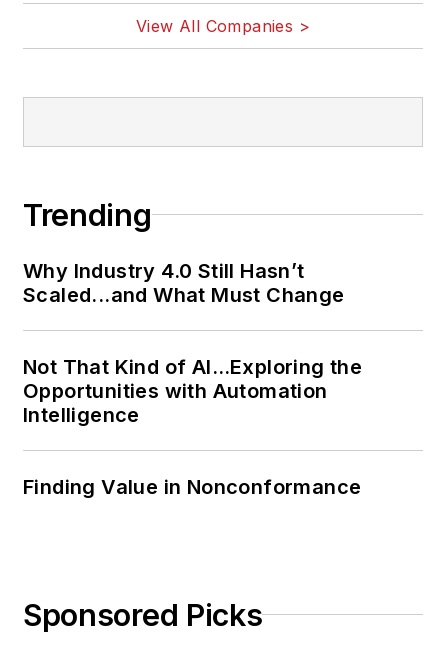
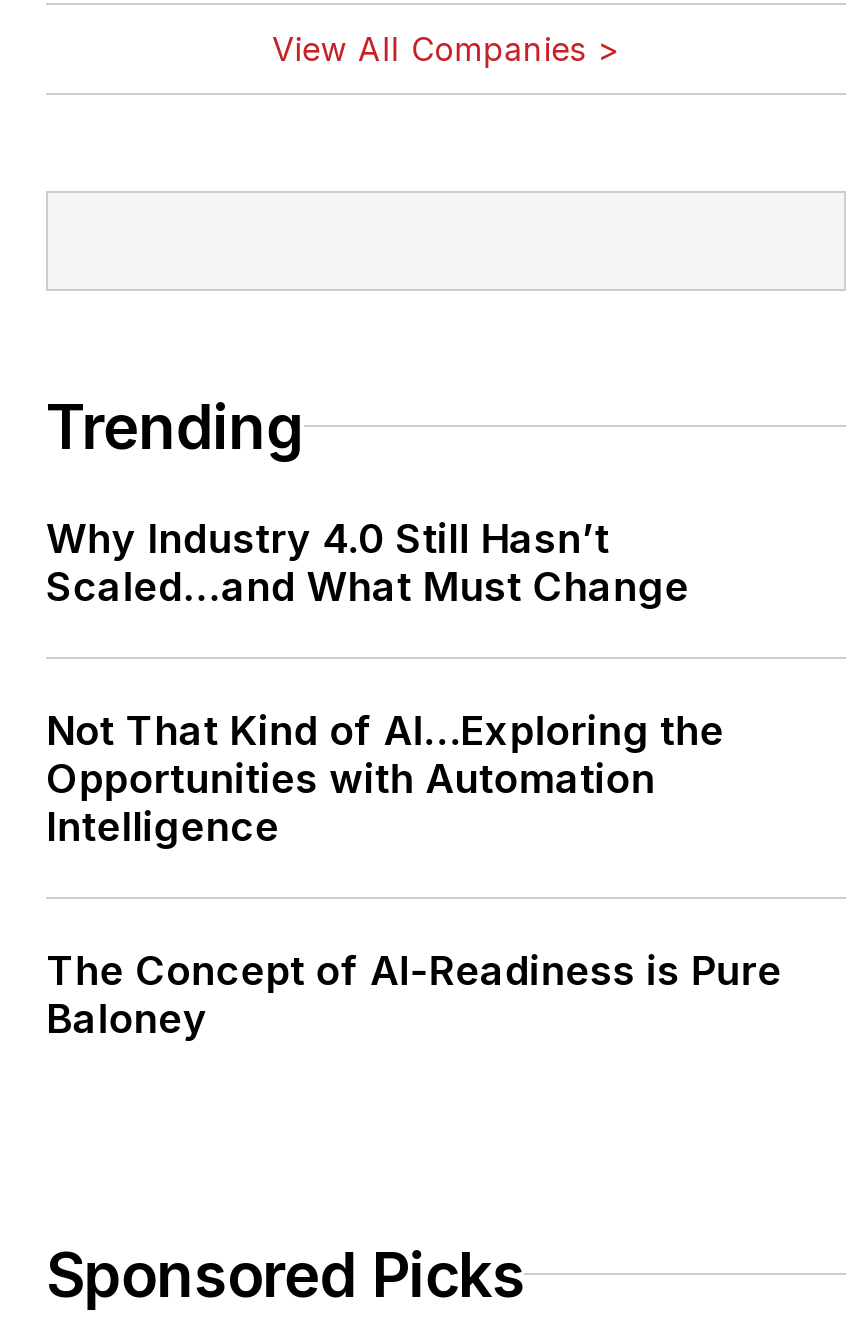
- Finding Value in Nonconformance
+ The Concept of AI-Readiness is Pure
+ Baloney
